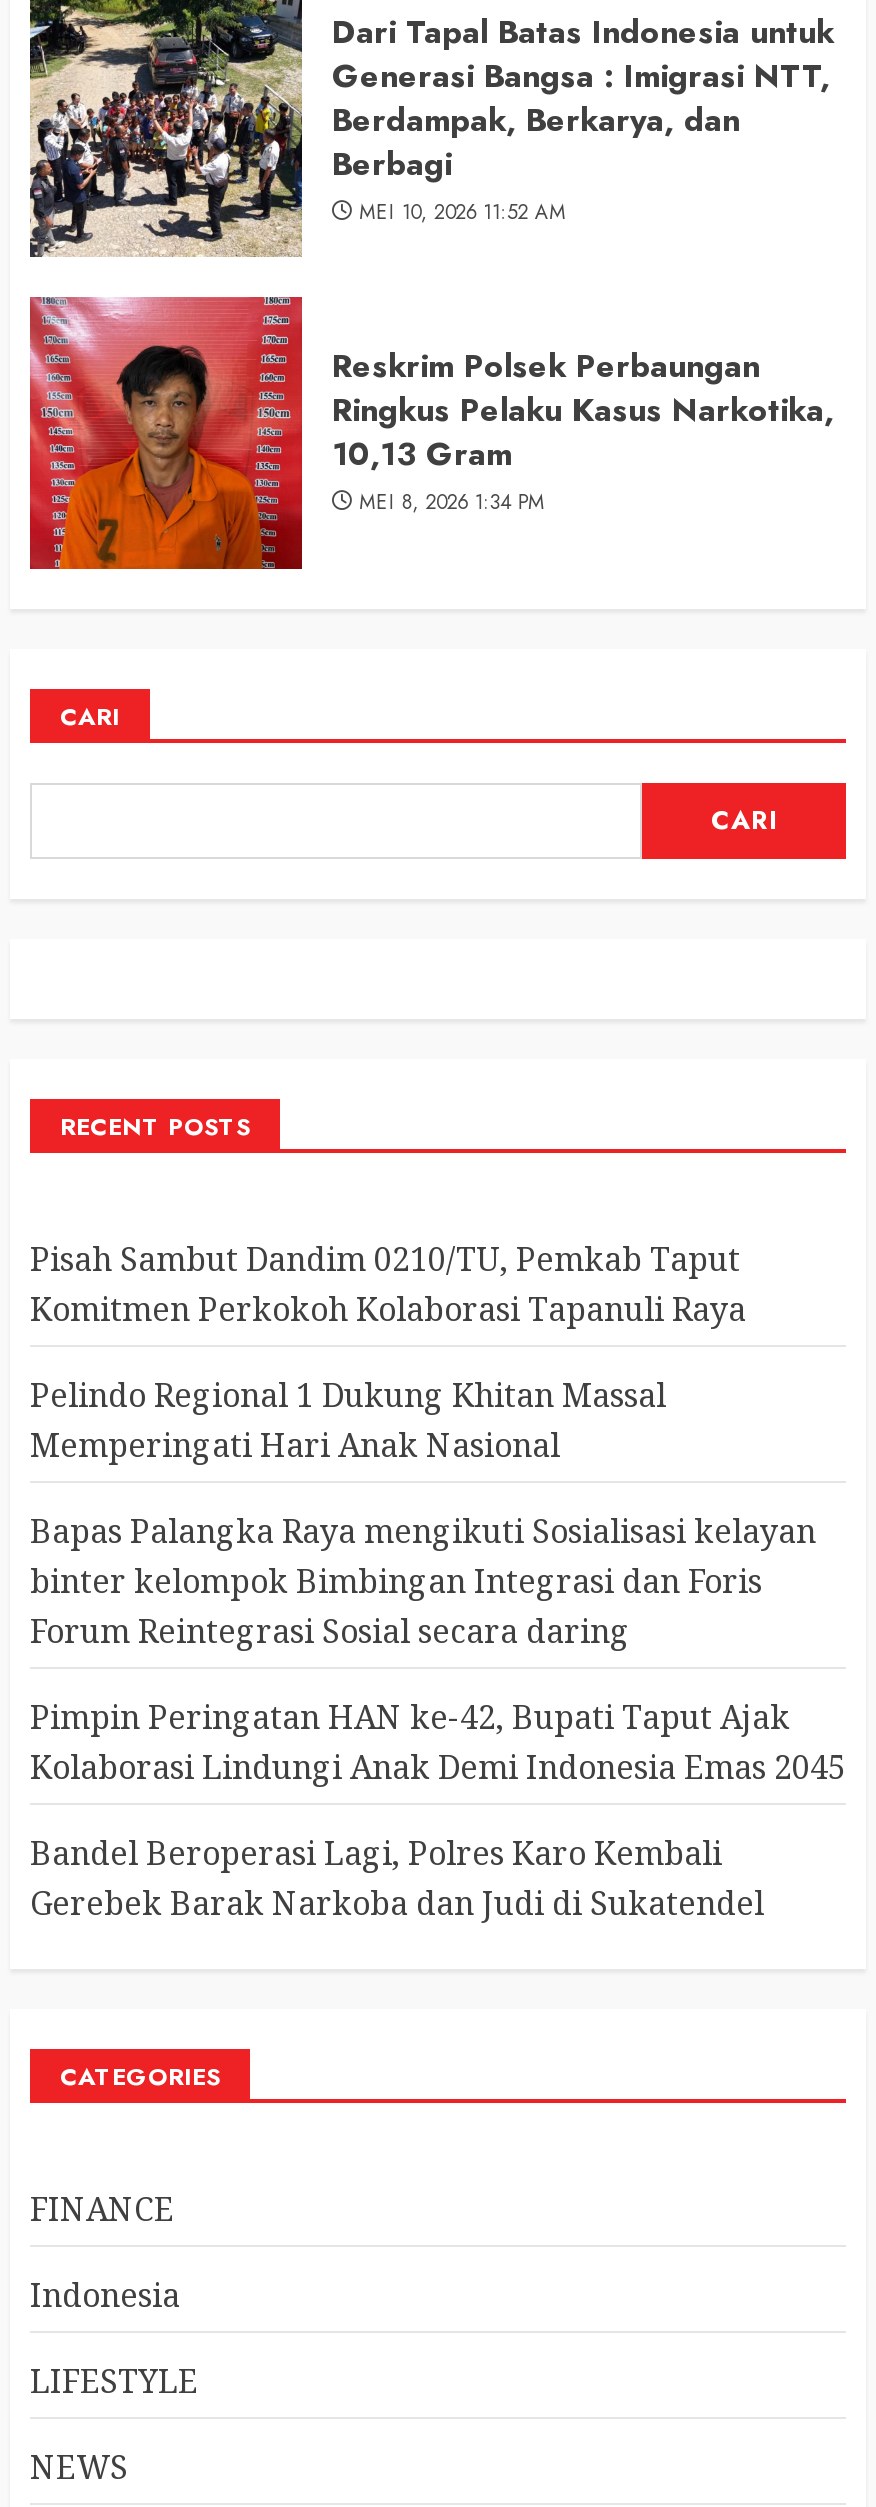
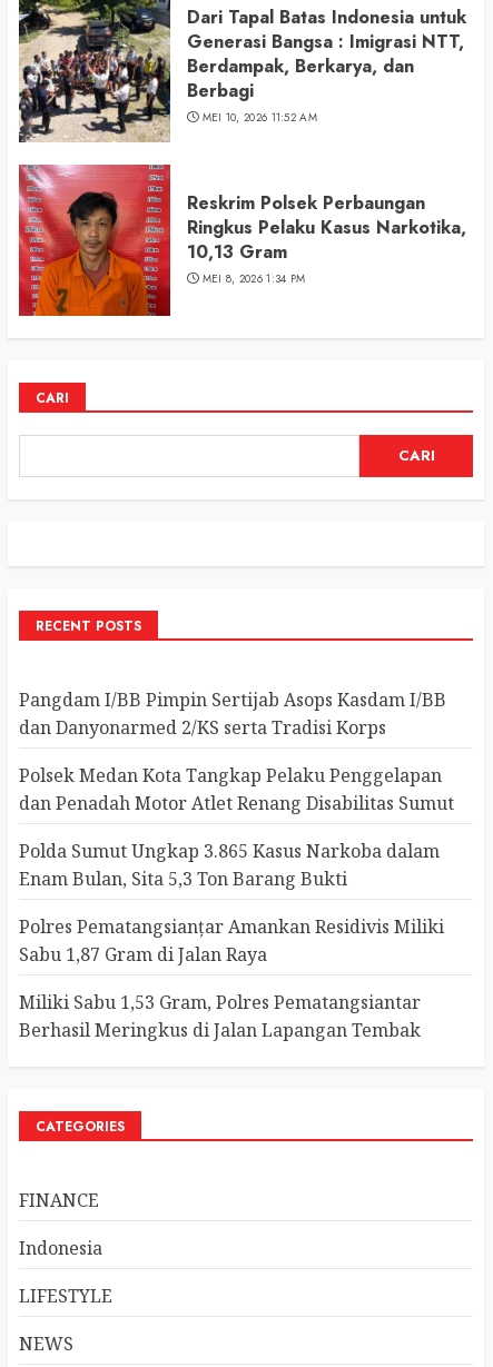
- Pisah Sambut Dandim 0210/TU, Pemkab Taput
- Komitmen Perkokoh Kolaborasi Tapanuli Raya
+ Pangdam I/BB Pimpin Sertijab Asops Kasdam I/BB
+ dan Danyonarmed 2/KS serta Tradisi Korps

- Pelindo Regional 1 Dukung Khitan Massal
- Memperingati Hari Anak Nasional
+ Polsek Medan Kota Tangkap Pelaku Penggelapan
+ dan Penadah Motor Atlet Renang Disabilitas Sumut

- Bapas Palangka Raya mengikuti Sosialisasi kelayan
- binter kelompok Bimbingan Integrasi dan Foris
- Forum Reintegrasi Sosial secara daring
+ Polda Sumut Ungkap 3.865 Kasus Narkoba dalam
+ Enam Bulan, Sita 5,3 Ton Barang Bukti

- Pimpin Peringatan HAN ke-42, Bupati Taput Ajak
- Kolaborasi Lindungi Anak Demi Indonesia Emas 2045
+ Polres Pematangsianțar Amankan Residivis Miliki
+ Sabu 1,87 Gram di Jalan Raya

- Bandel Beroperasi Lagi, Polres Karo Kembali
- Gerebek Barak Narkoba dan Judi di Sukatendel
+ Miliki Sabu 1,53 Gram, Polres Pematangsiantar
+ Berhasil Meringkus di Jalan Lapangan Tembak
